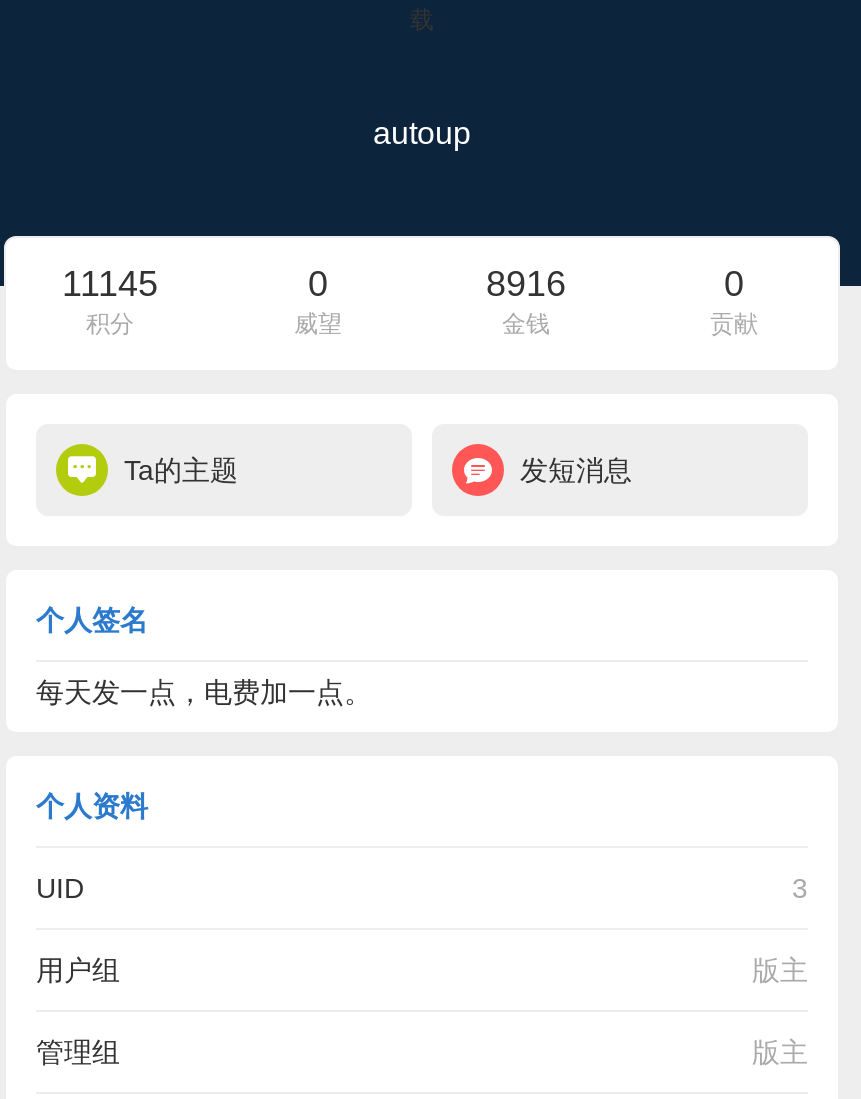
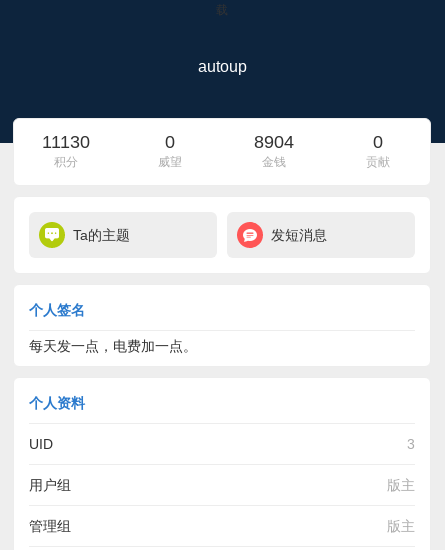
- 11145
+ 11130

- 8916
+ 8904
